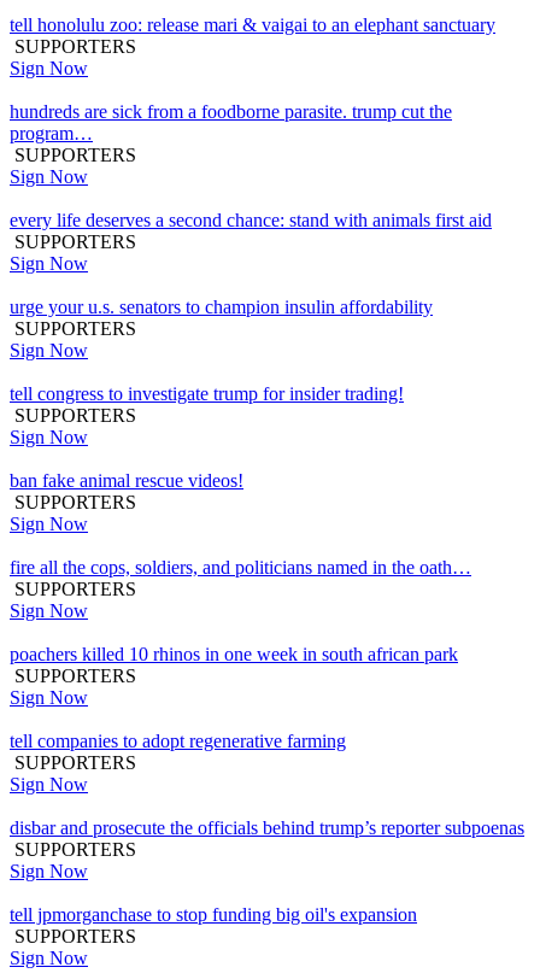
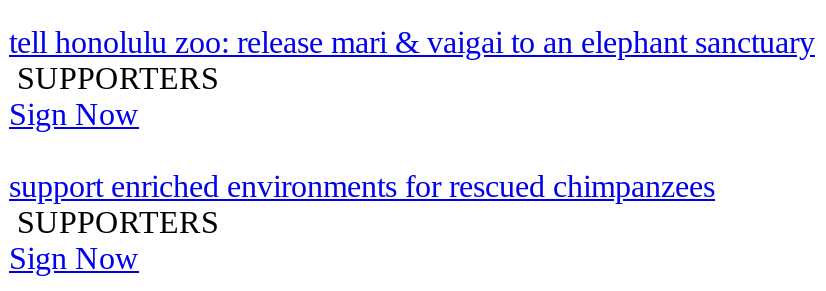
- hundreds are sick from a foodborne parasite. trump cut the
- program…
- SUPPORTERS
- Sign Now
- every life deserves a second chance: stand with animals first aid
- SUPPORTERS
- Sign Now
- urge your u.s. senators to champion insulin affordability
- SUPPORTERS
- Sign Now
- tell congress to investigate trump for insider trading!
- SUPPORTERS
- Sign Now
- ban fake animal rescue videos!
- SUPPORTERS
- Sign Now
- fire all the cops, soldiers, and politicians named in the oath…
- SUPPORTERS
- Sign Now
- poachers killed 10 rhinos in one week in south african park
- SUPPORTERS
- Sign Now
- tell companies to adopt regenerative farming
- SUPPORTERS
- Sign Now
- disbar and prosecute the officials behind trump’s reporter subpoenas
- SUPPORTERS
- Sign Now
- tell jpmorganchase to stop funding big oil's expansion
+ support enriched environments for rescued chimpanzees
